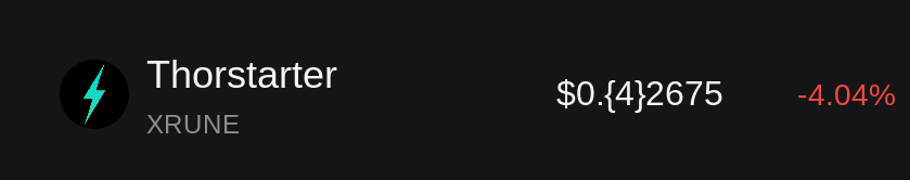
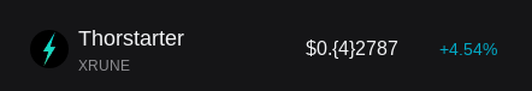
- $0.{4}2675
+ $0.{4}2787

- -4.04%
+ +4.54%
